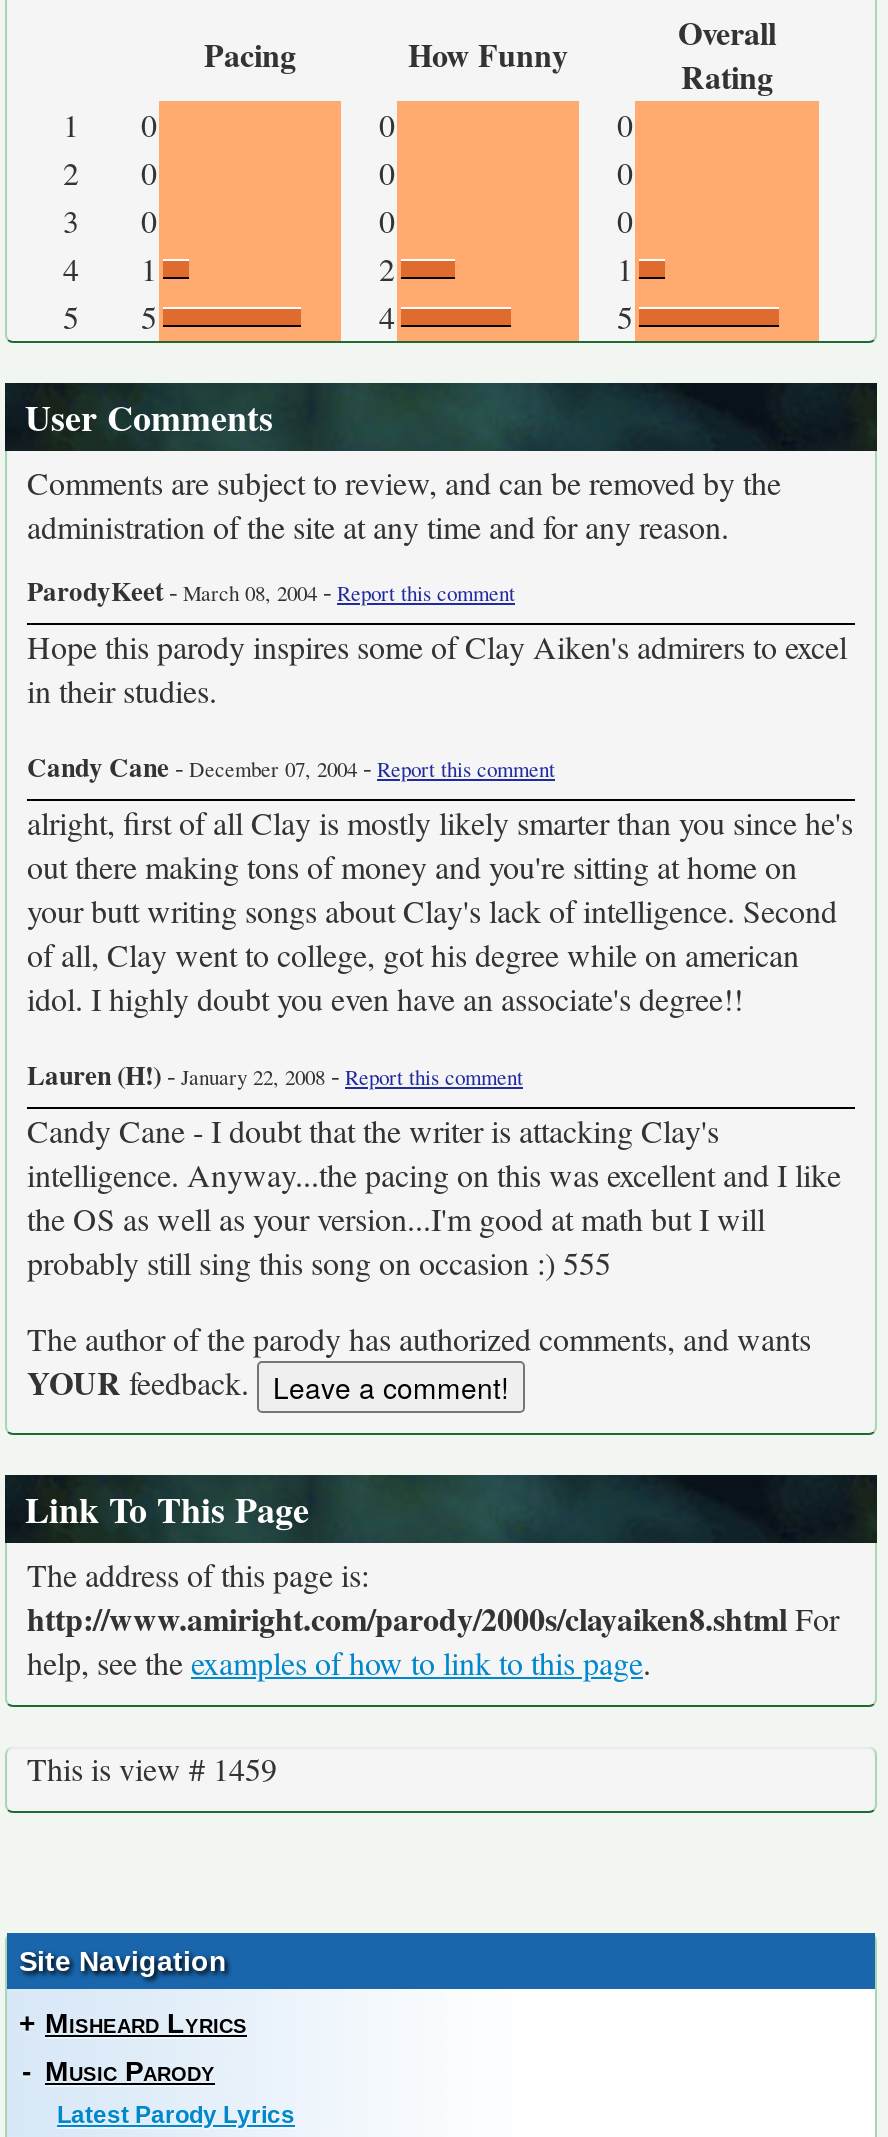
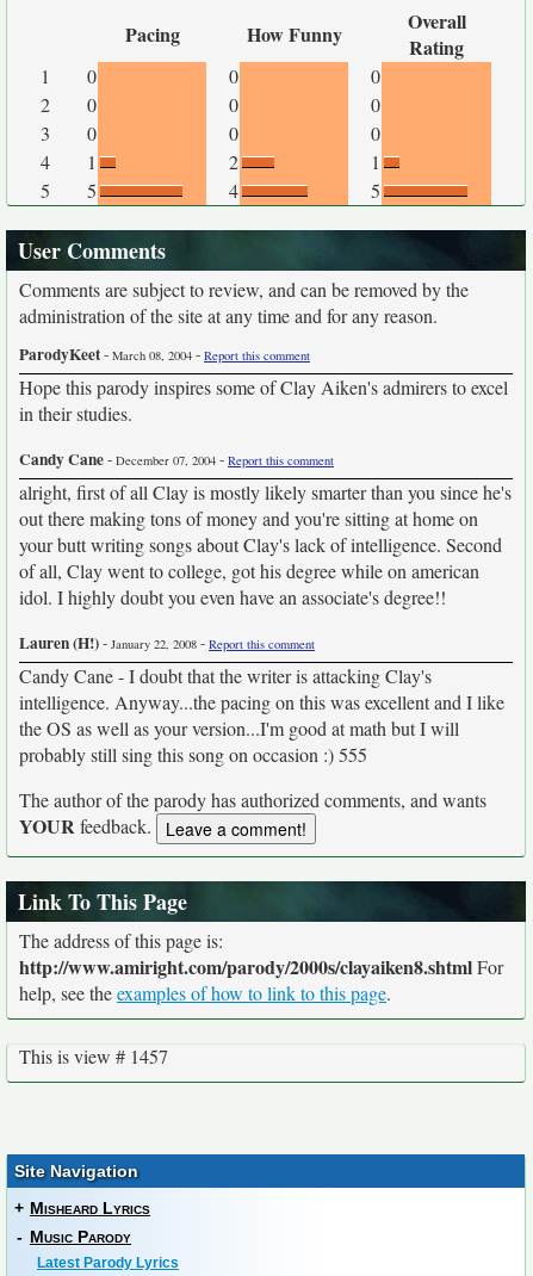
- This is view # 1459
+ This is view # 1457
